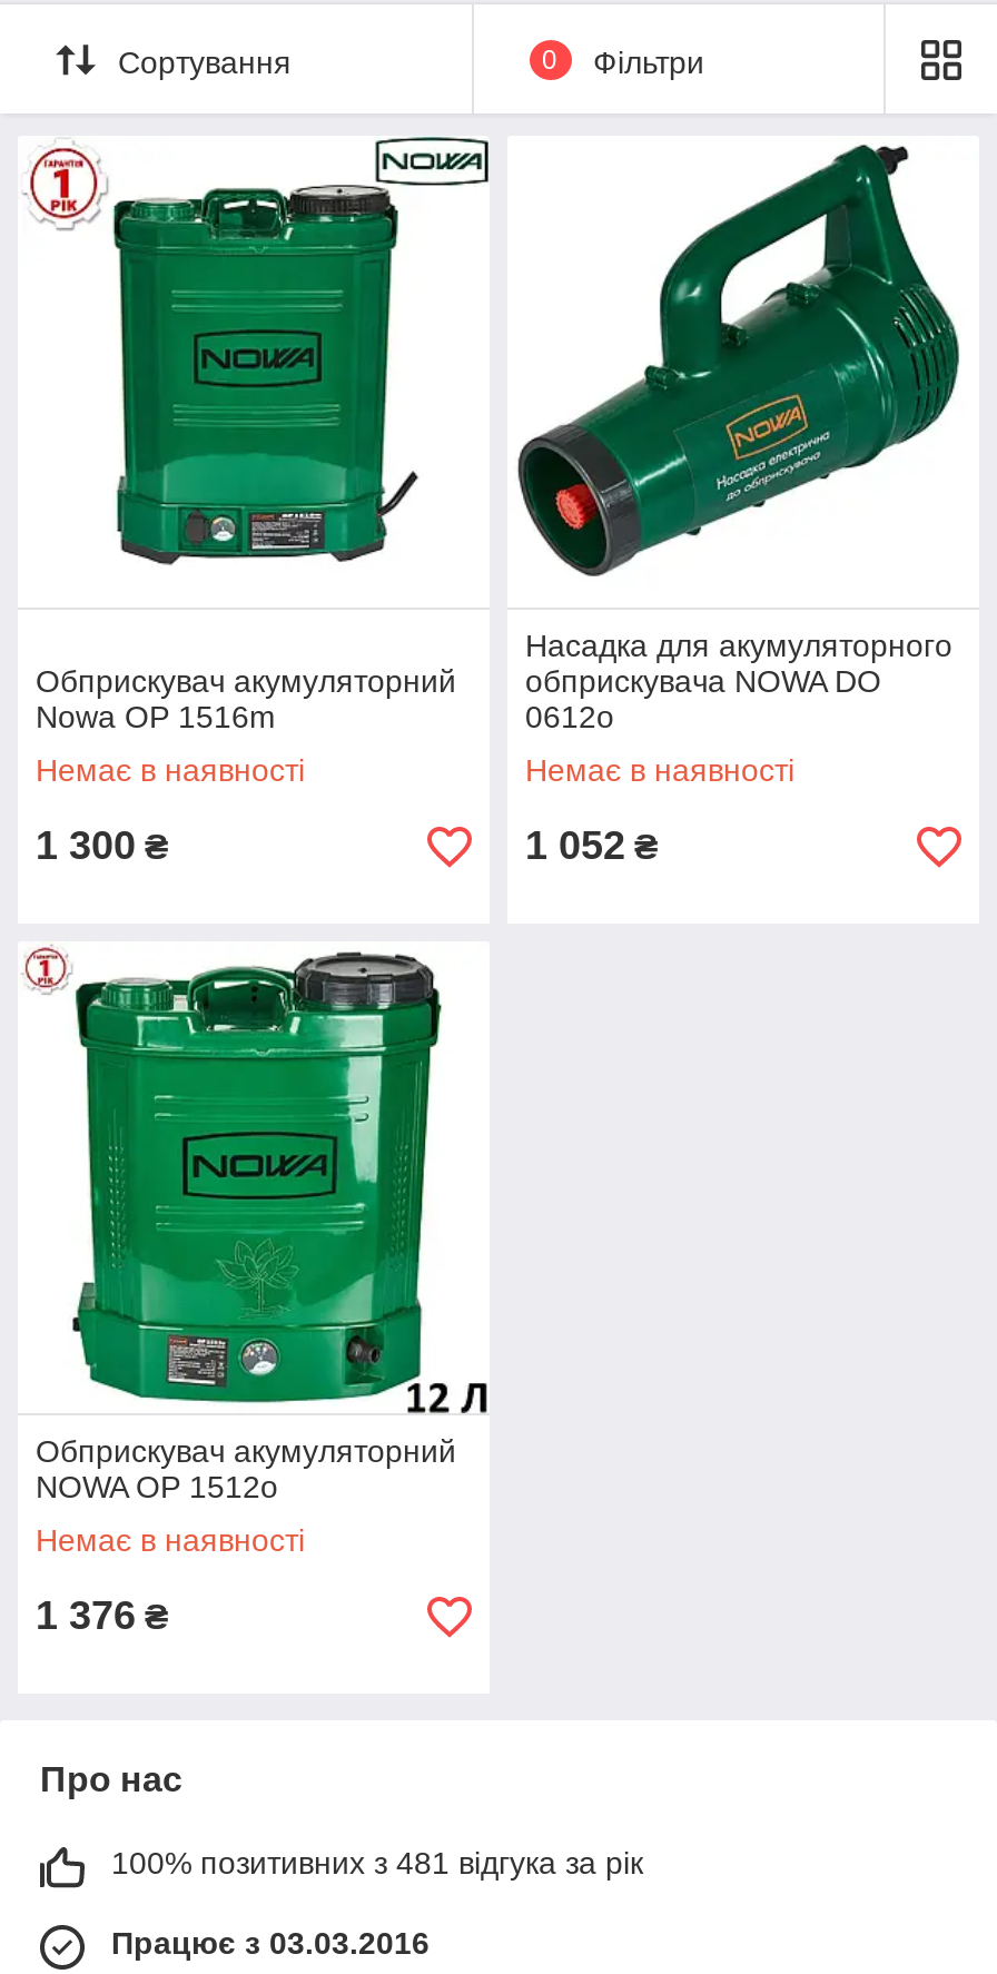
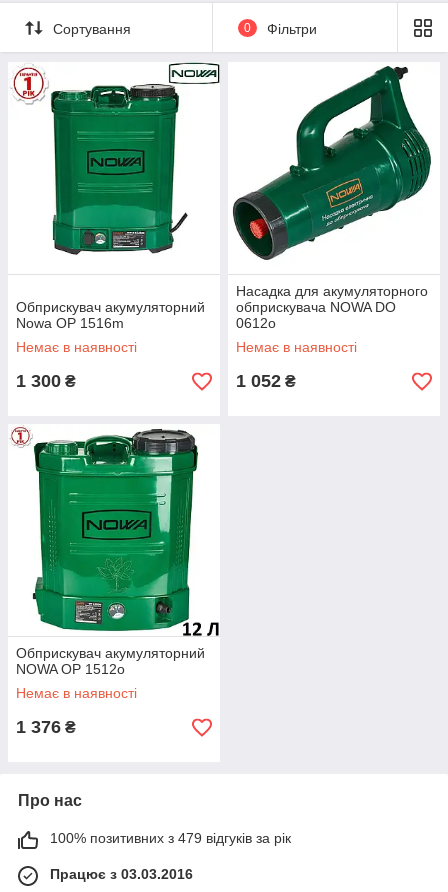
- 100% позитивних з 481 відгука за рік
+ 100% позитивних з 479 відгуків за рік
